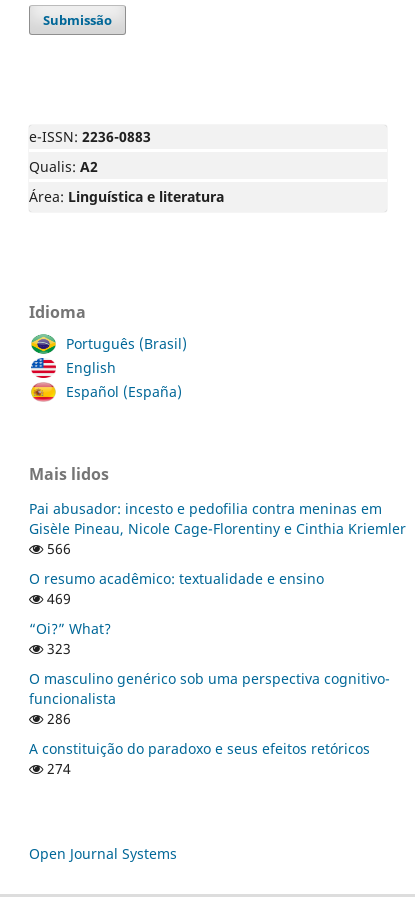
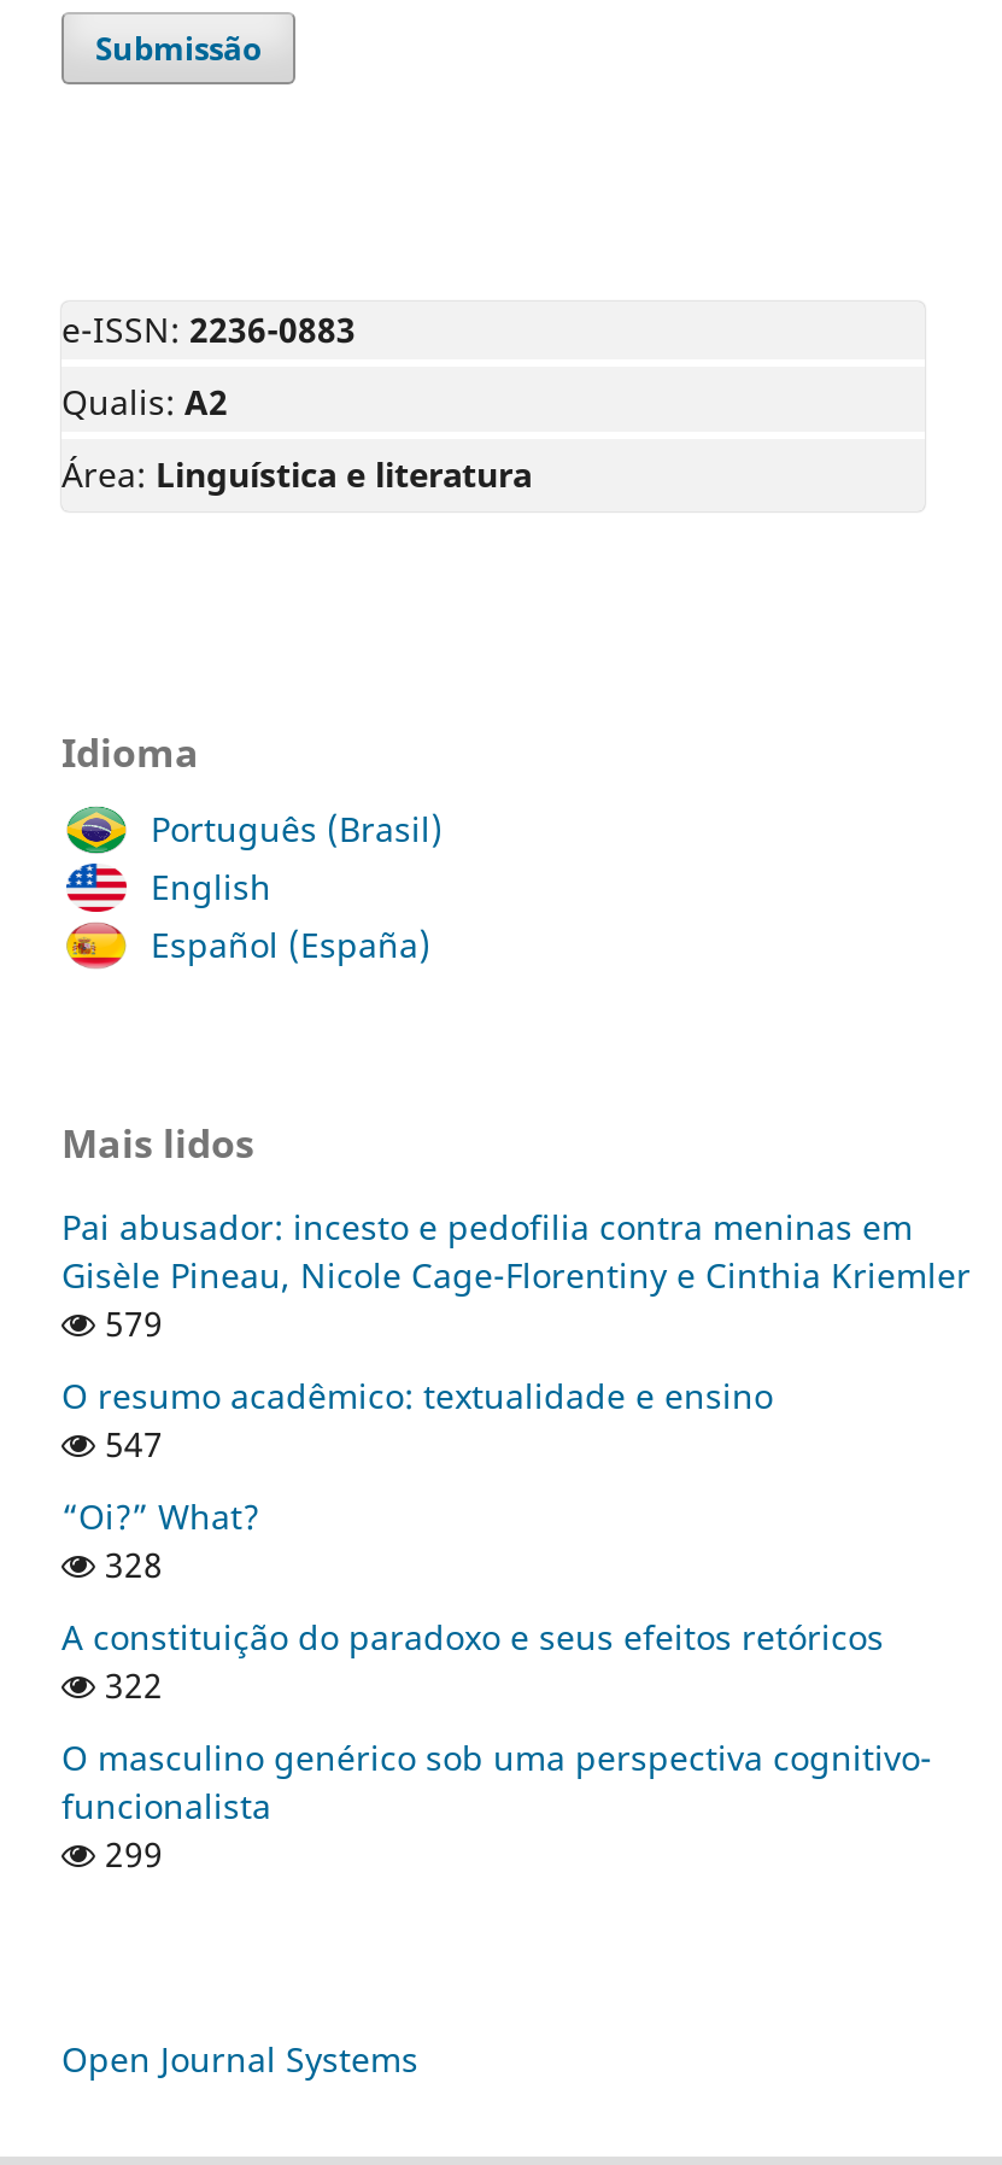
- 566
+ 579

- 469
+ 547

- 323
+ 328
+ 322

moved down: O masculino genérico sob uma perspectiva cognitivo- | funcionalista

- 286
- 274
+ 299

moved up: A constituição do paradoxo e seus efeitos retóricos
